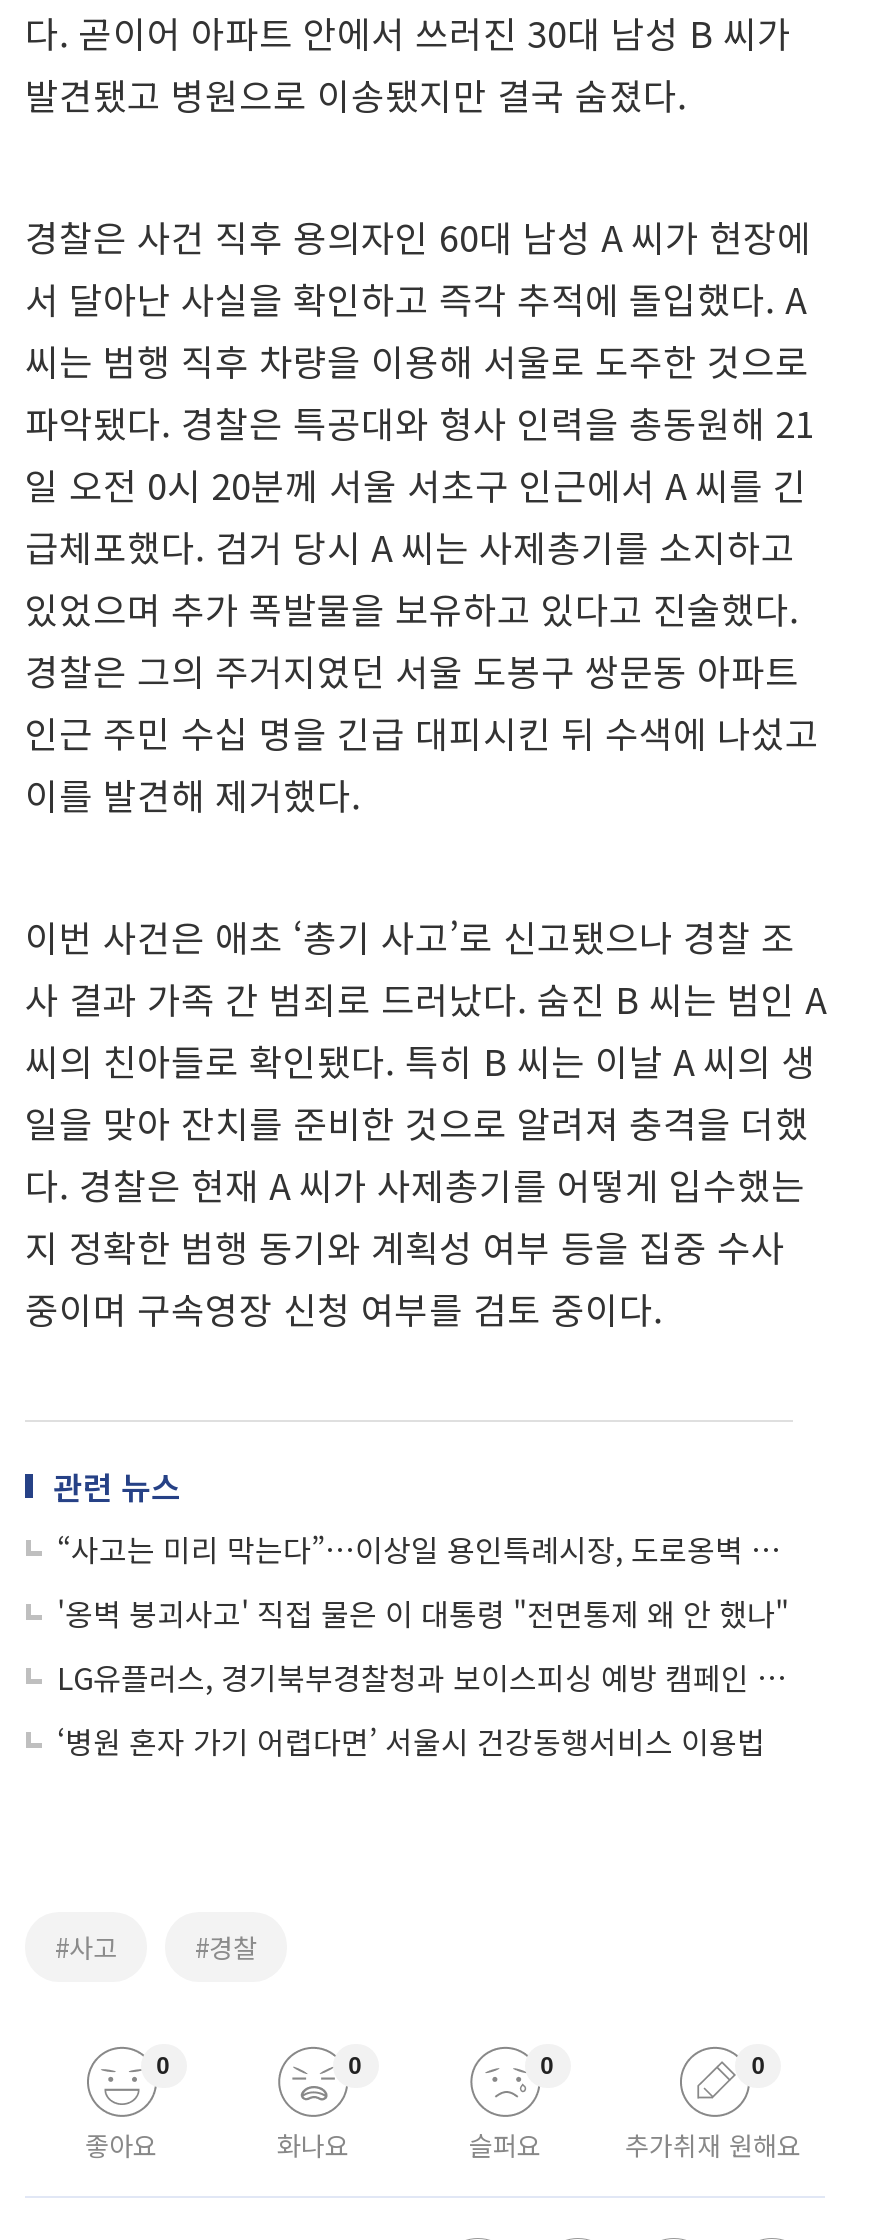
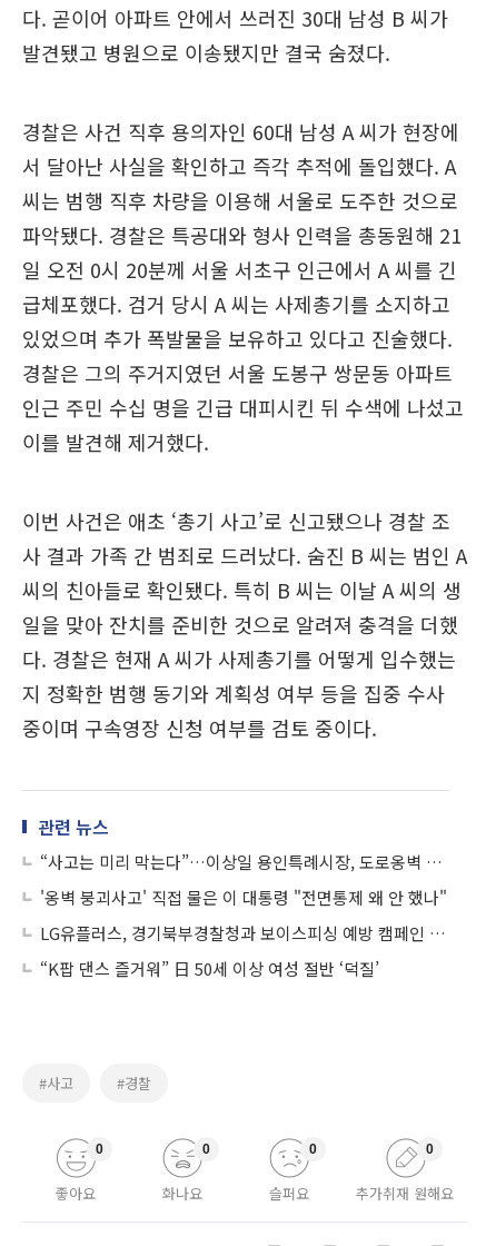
- ‘병원 혼자 가기 어렵다면’ 서울시 건강동행서비스 이용법
+ “K팝 댄스 즐거워” 日 50세 이상 여성 절반 ‘덕질’
